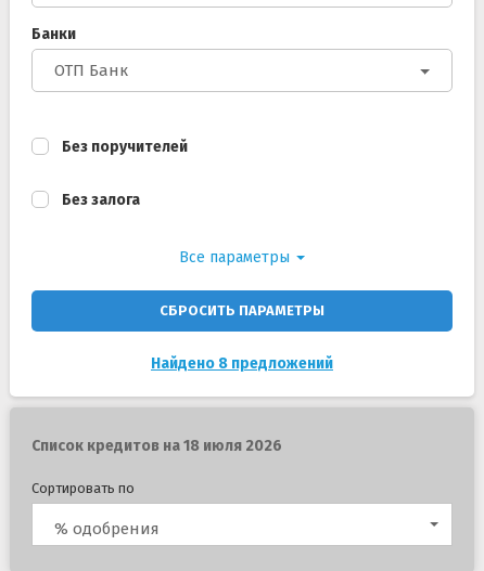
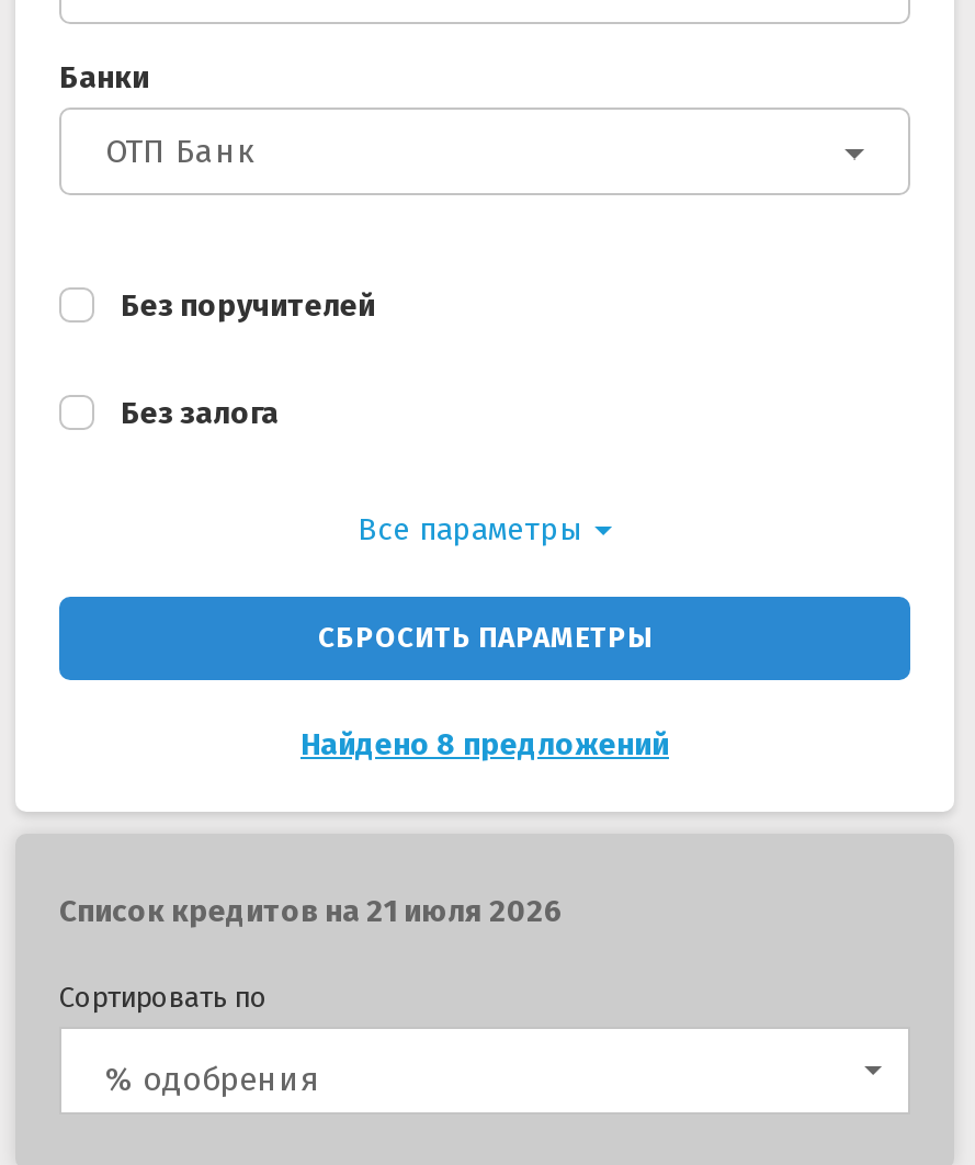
- Список кредитов на 18 июля 2026
+ Список кредитов на 21 июля 2026
